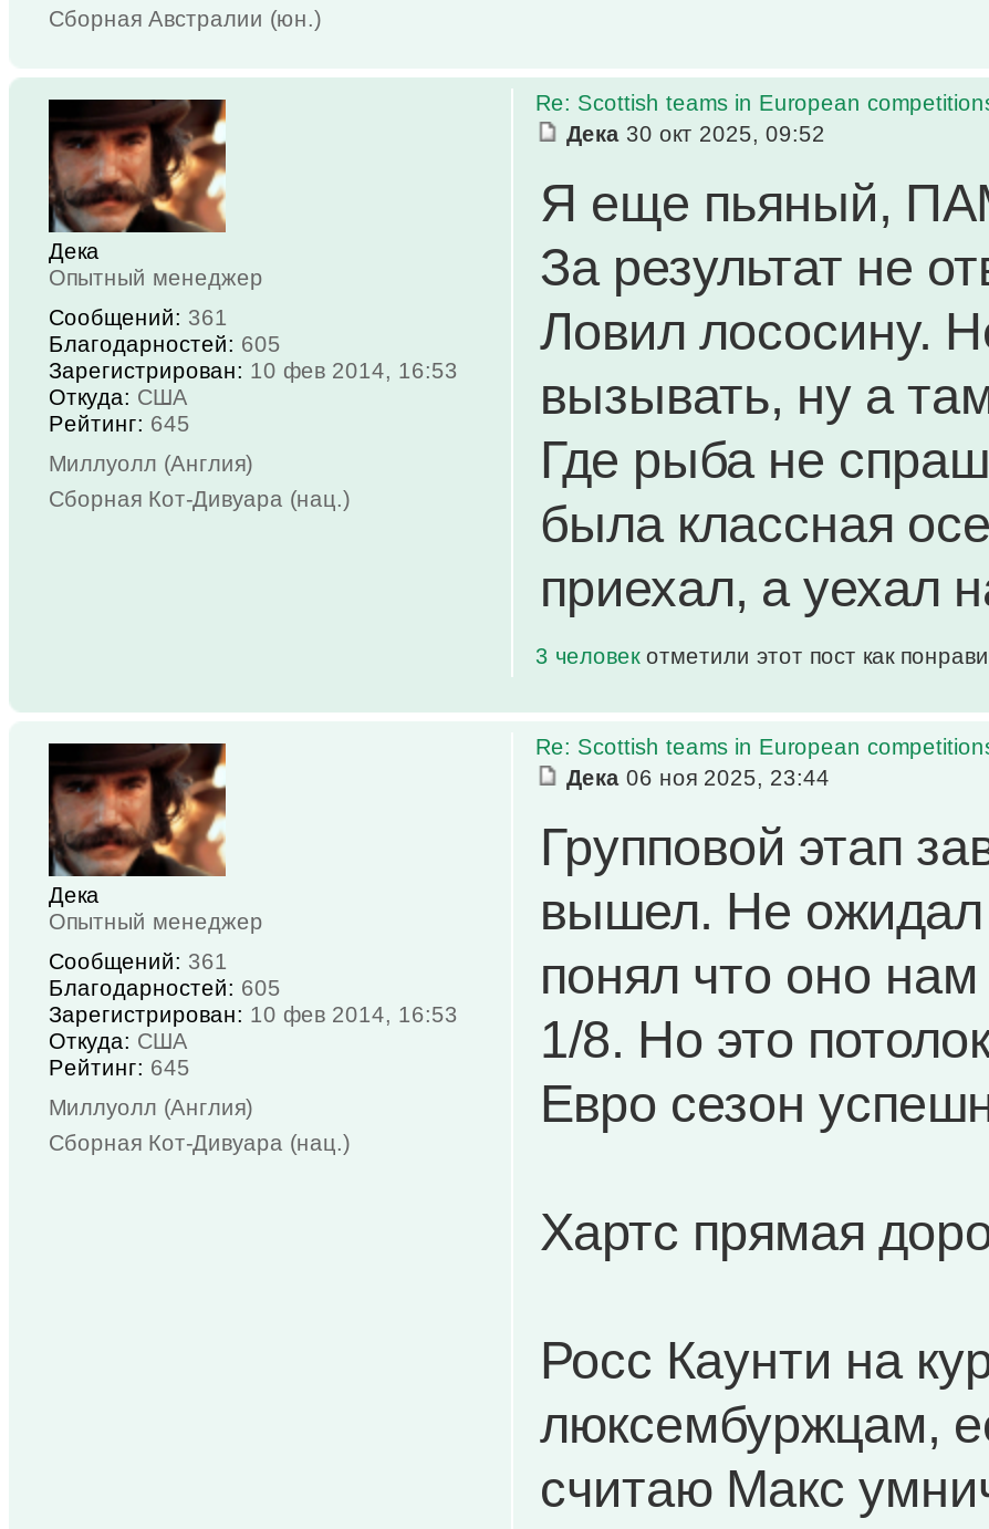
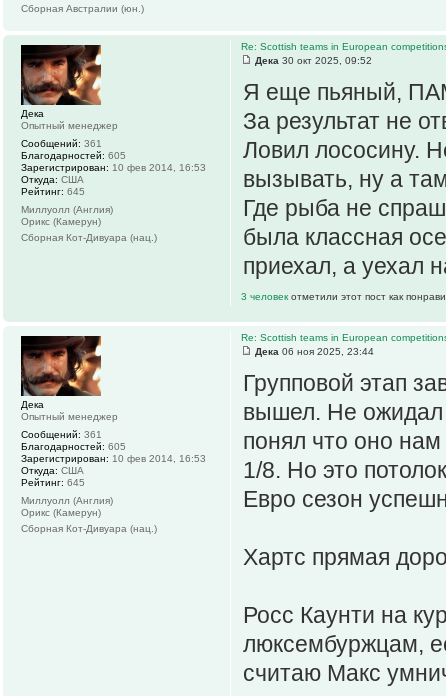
+ Орикс (Камерун)

+ Орикс (Камерун)
